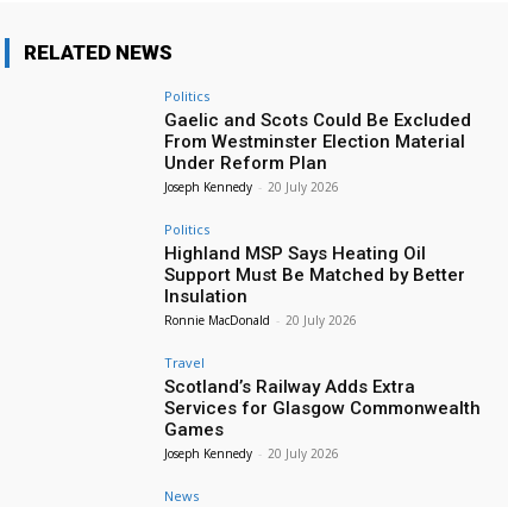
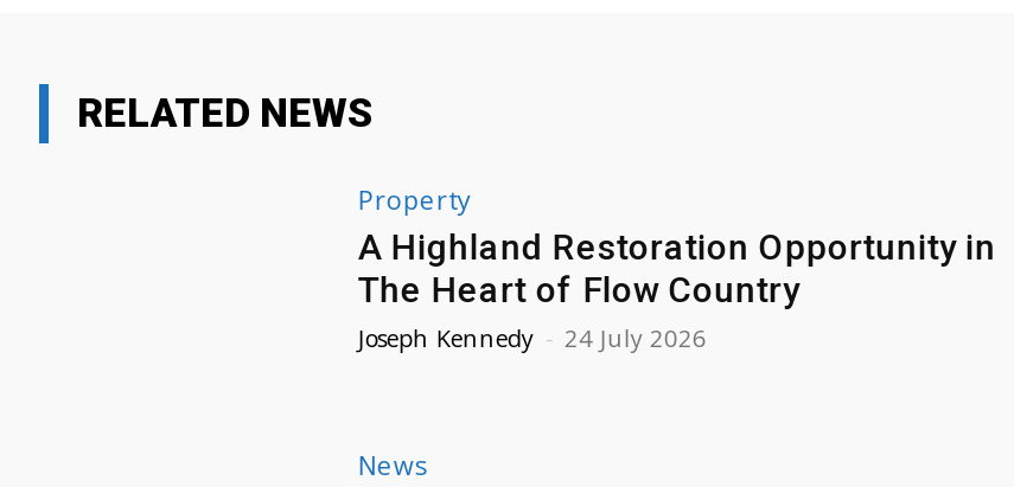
- Politics
- Gaelic and Scots Could Be Excluded
- From Westminster Election Material
- Under Reform Plan
- Joseph Kennedy - 20 July 2026
- Politics
- Highland MSP Says Heating Oil
- Support Must Be Matched by Better
- Insulation
- Ronnie MacDonald - 20 July 2026
- Travel
- Scotland’s Railway Adds Extra
- Services for Glasgow Commonwealth
- Games
- Joseph Kennedy - 20 July 2026
+ Property
+ A Highland Restoration Opportunity in
+ The Heart of Flow Country
+ Joseph Kennedy - 24 July 2026
